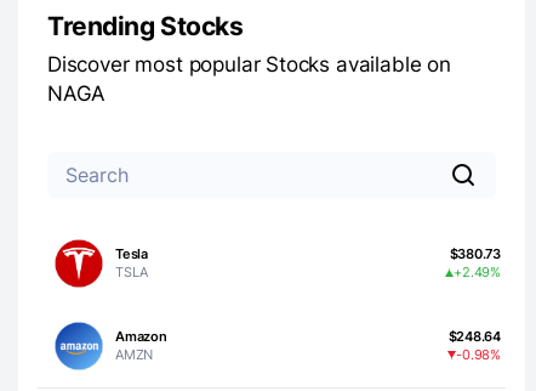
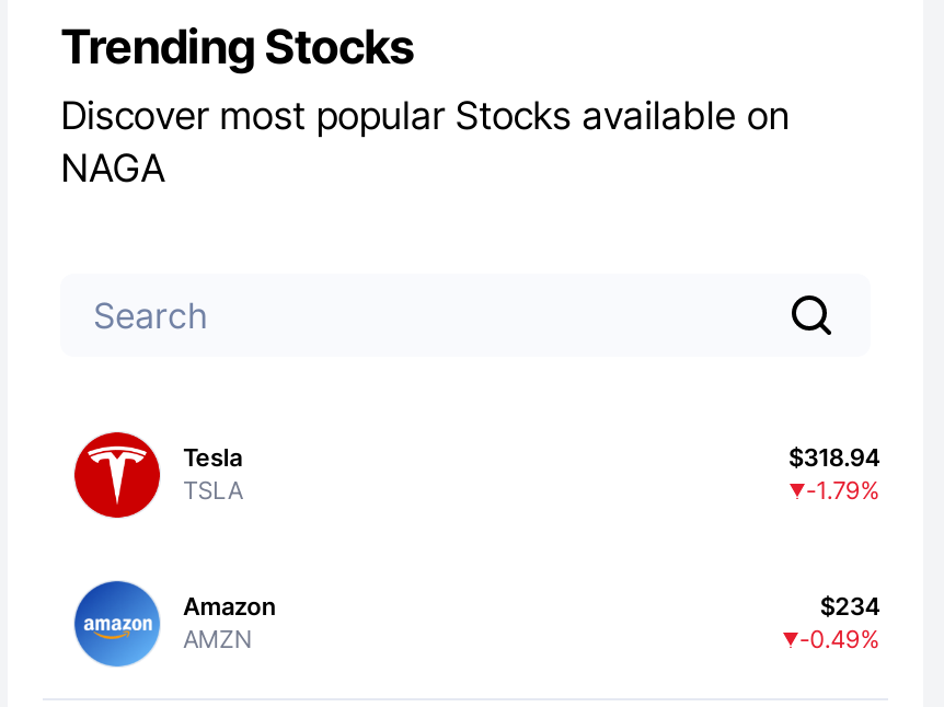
- $380.73
+ $318.94

- +2.49%
+ -1.79%

- $248.64
+ $234

- -0.98%
+ -0.49%
